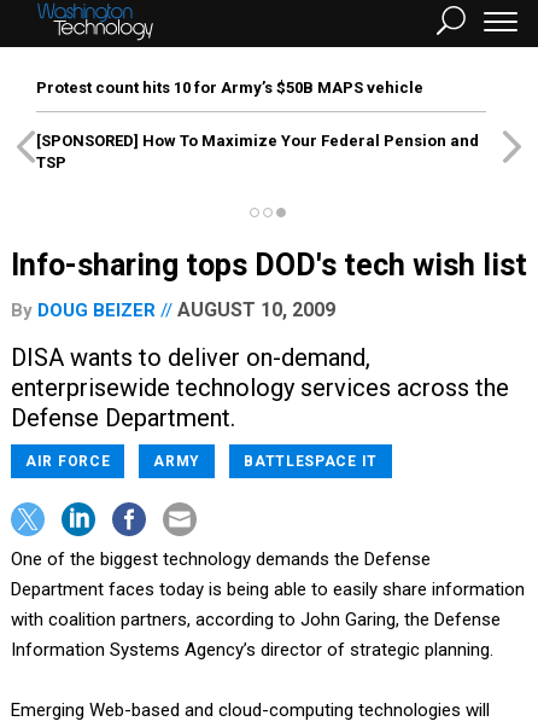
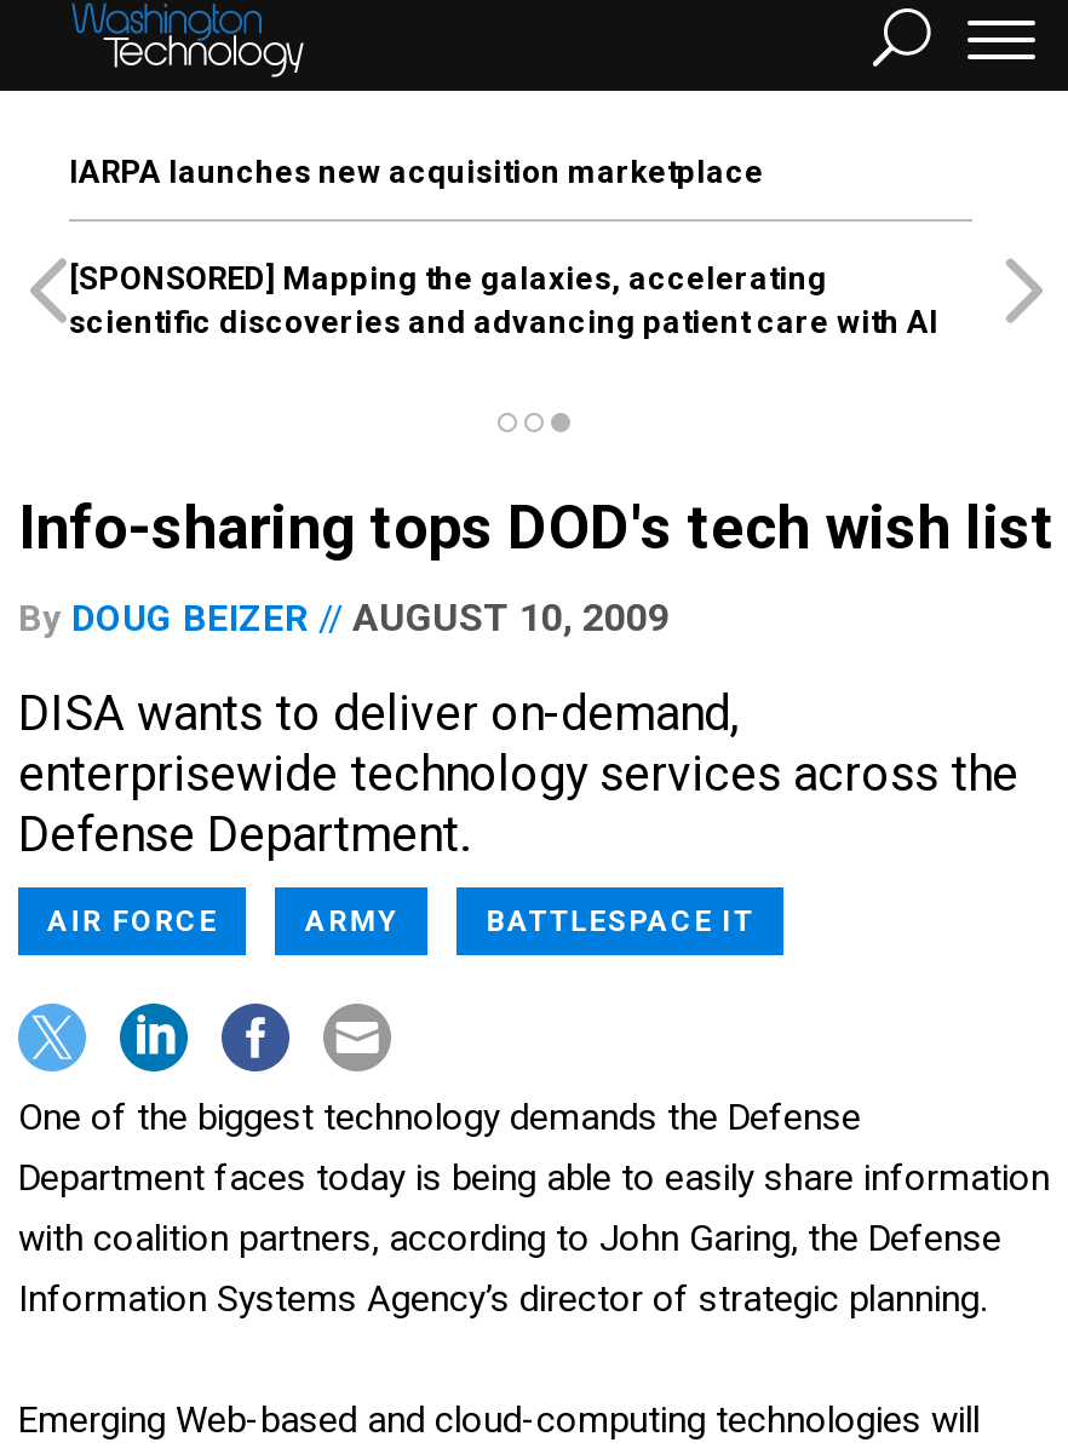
- Protest count hits 10 for Army’s $50B MAPS vehicle
+ IARPA launches new acquisition marketplace

- [SPONSORED] How To Maximize Your Federal Pension and
- TSP
+ [SPONSORED] Mapping the galaxies, accelerating
+ scientific discoveries and advancing patient care with AI
